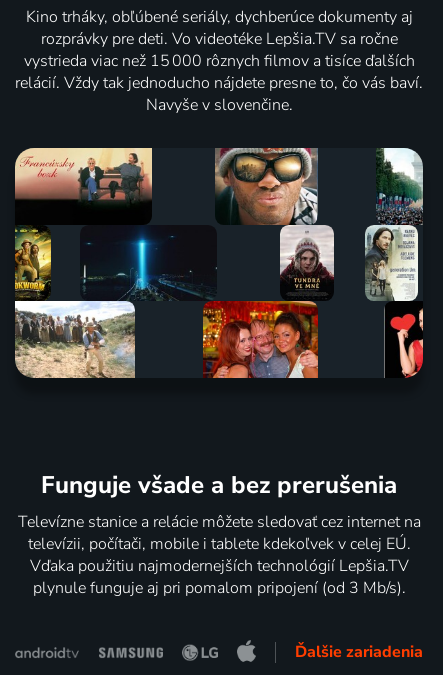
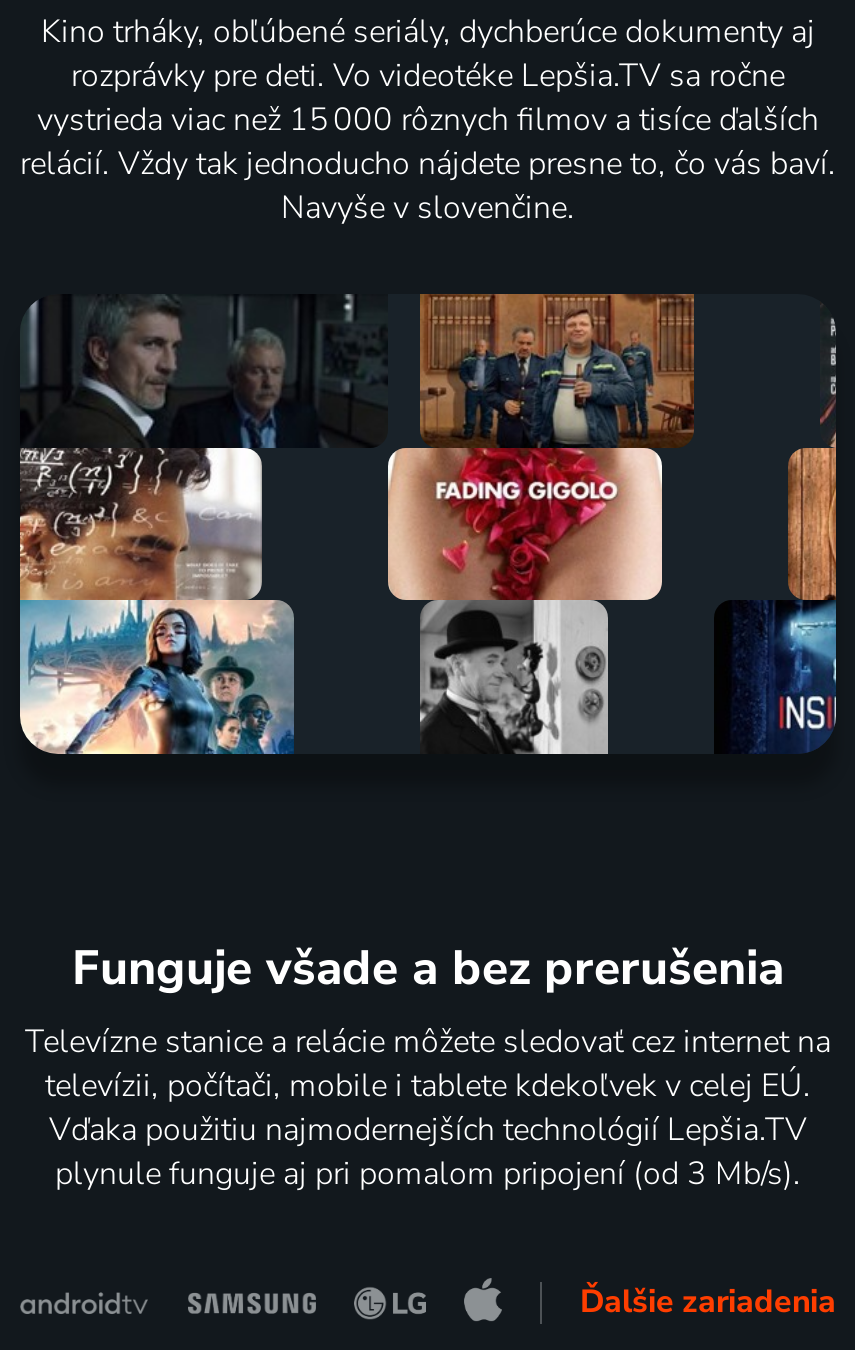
- [image]
+ [image]

- [image]
+ [image]

- [image]
+ [image]
